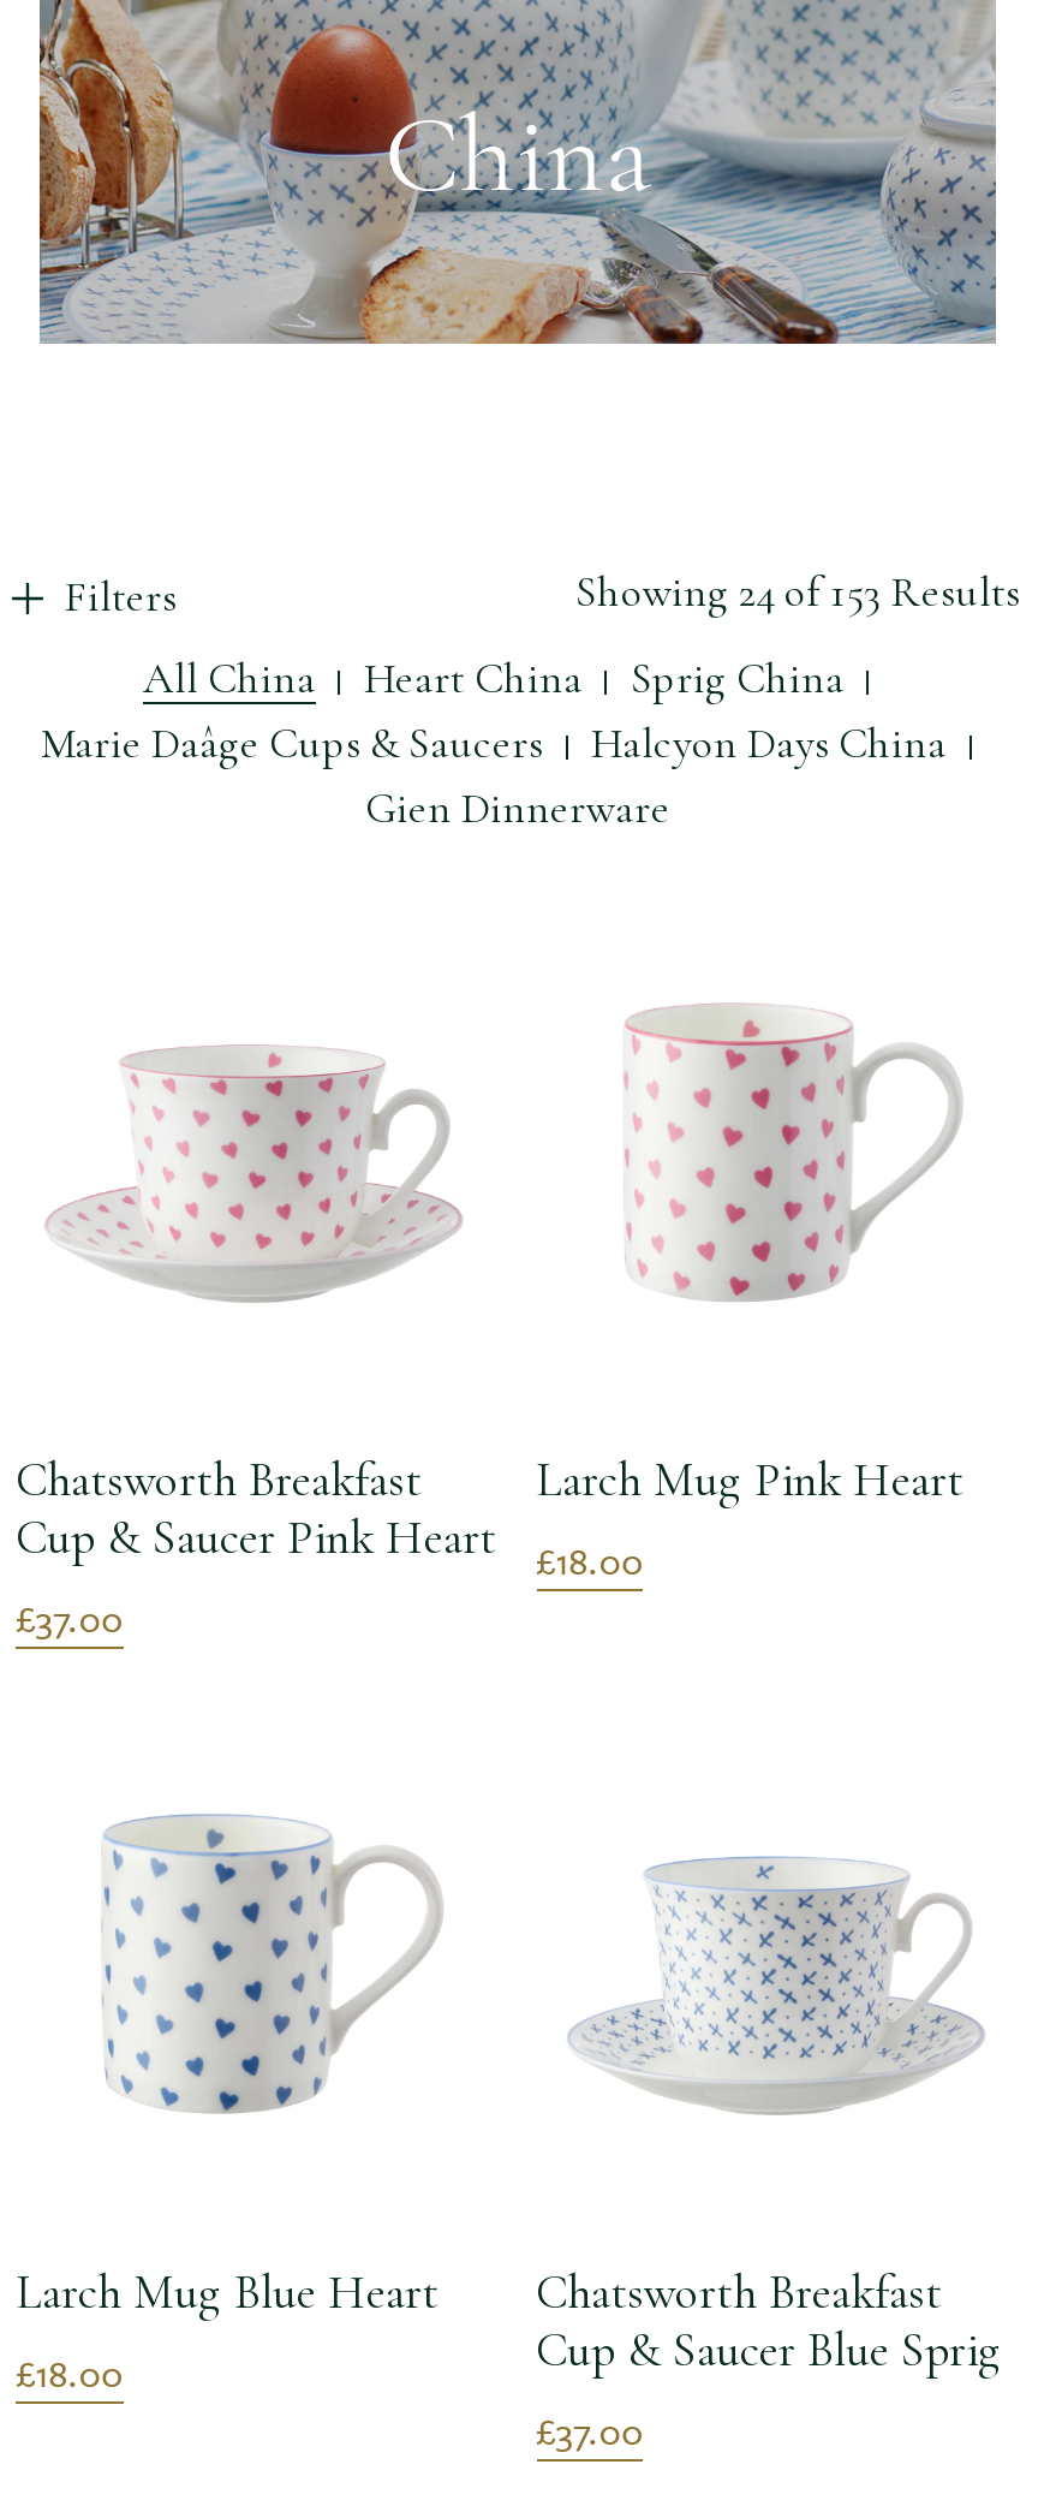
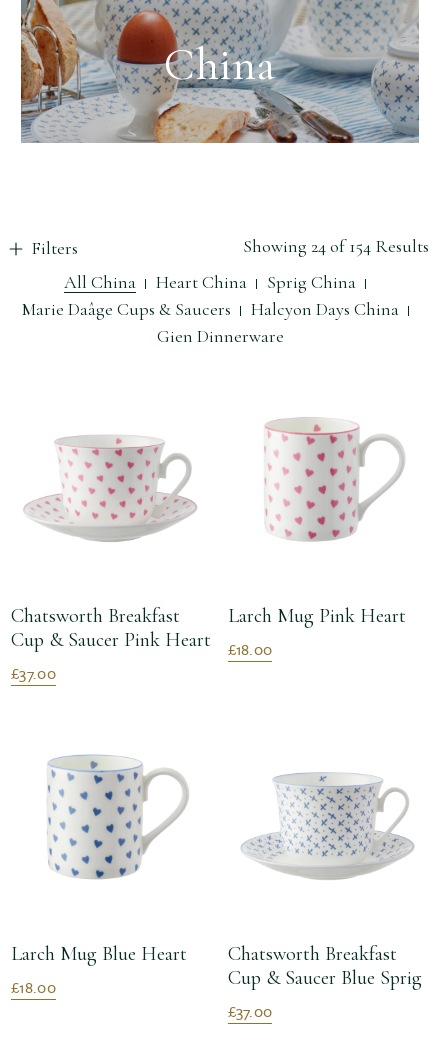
- Showing 24 of 153 Results
+ Showing 24 of 154 Results
